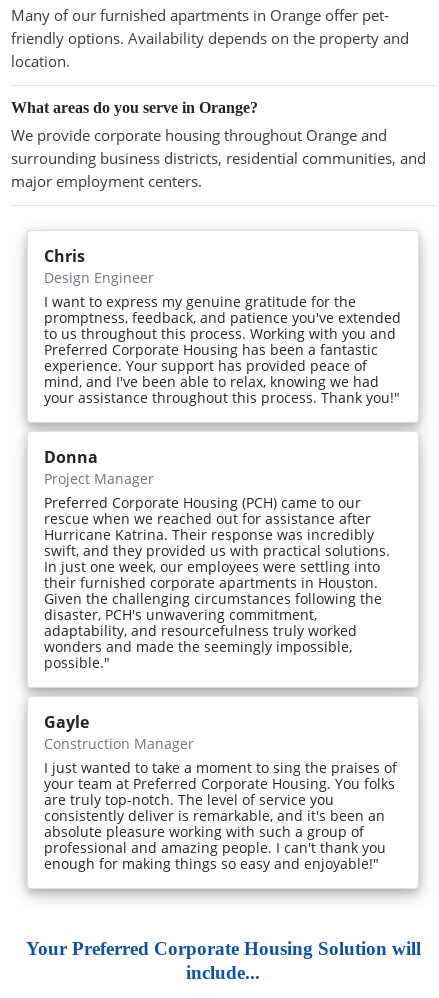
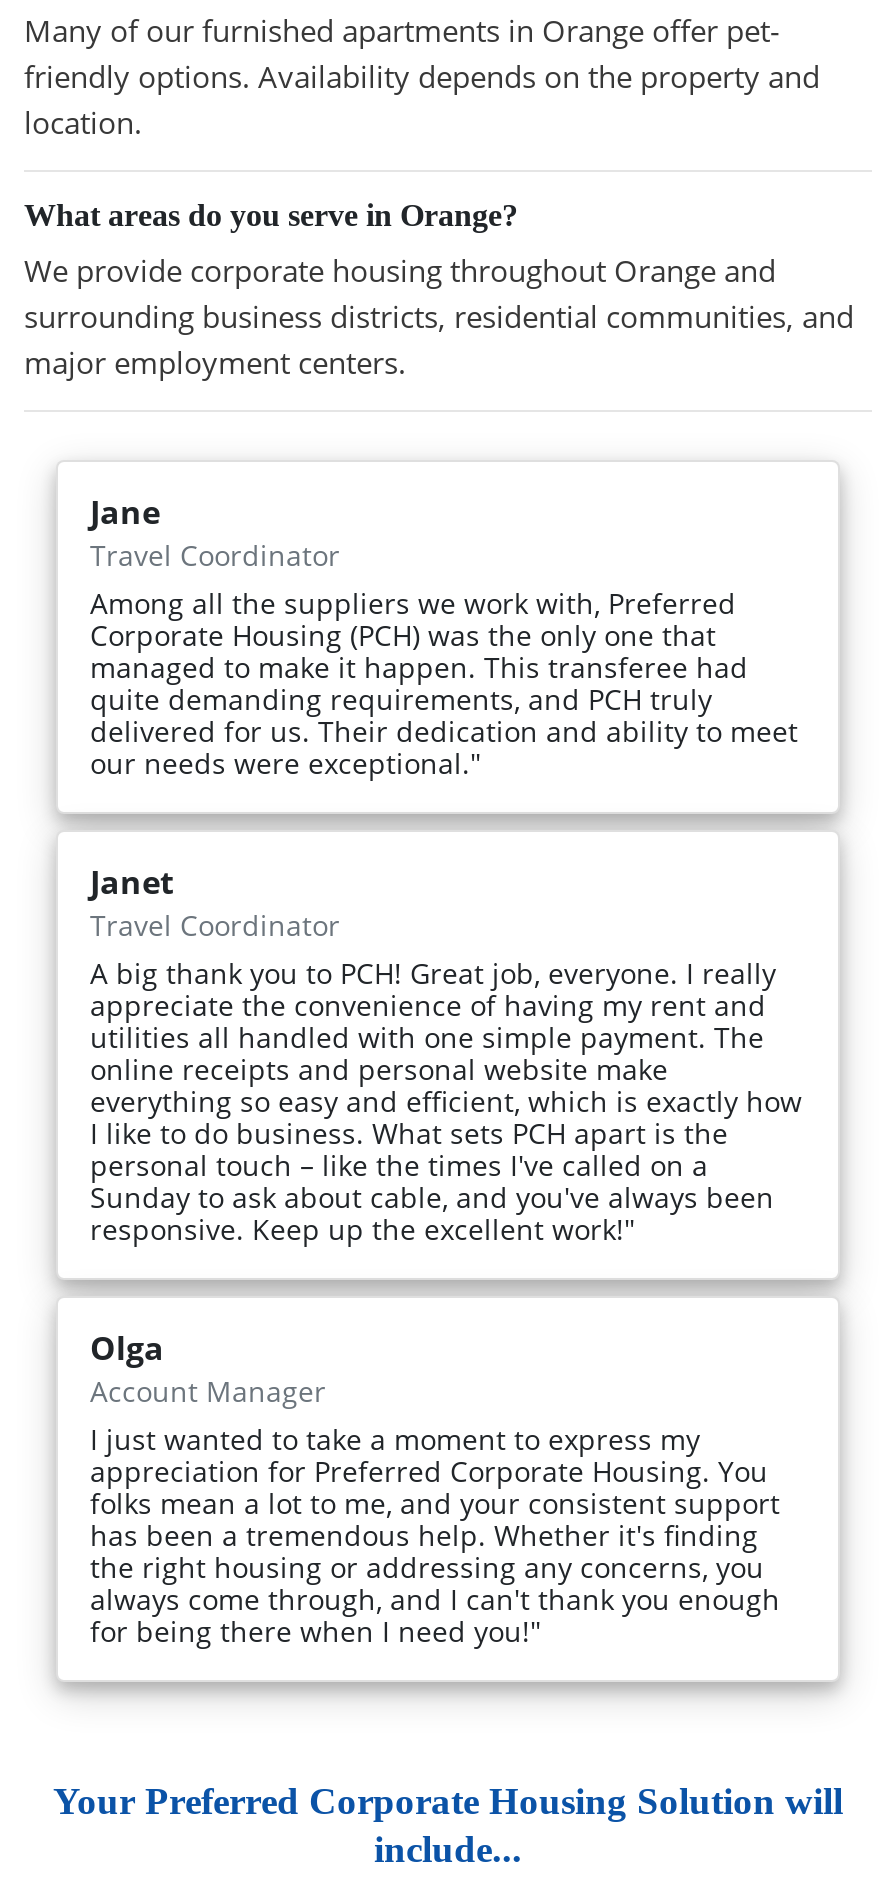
- Chris
- Design Engineer
- I want to express my genuine gratitude for the
- promptness, feedback, and patience you've extended
- to us throughout this process. Working with you and
- Preferred Corporate Housing has been a fantastic
- experience. Your support has provided peace of
- mind, and I've been able to relax, knowing we had
- your assistance throughout this process. Thank you!"
+ Jane
+ Travel Coordinator
+ Among all the suppliers we work with, Preferred
+ Corporate Housing (PCH) was the only one that
+ managed to make it happen. This transferee had
+ quite demanding requirements, and PCH truly
+ delivered for us. Their dedication and ability to meet
+ our needs were exceptional."

- Donna
- Project Manager
- Preferred Corporate Housing (PCH) came to our
- rescue when we reached out for assistance after
- Hurricane Katrina. Their response was incredibly
- swift, and they provided us with practical solutions.
- In just one week, our employees were settling into
- their furnished corporate apartments in Houston.
- Given the challenging circumstances following the
- disaster, PCH's unwavering commitment,
- adaptability, and resourcefulness truly worked
- wonders and made the seemingly impossible,
- possible."
+ Janet
+ Travel Coordinator
+ A big thank you to PCH! Great job, everyone. I really
+ appreciate the convenience of having my rent and
+ utilities all handled with one simple payment. The
+ online receipts and personal website make
+ everything so easy and efficient, which is exactly how
+ I like to do business. What sets PCH apart is the
+ personal touch – like the times I've called on a
+ Sunday to ask about cable, and you've always been
+ responsive. Keep up the excellent work!"

- Gayle
- Construction Manager
- I just wanted to take a moment to sing the praises of
- your team at Preferred Corporate Housing. You folks
- are truly top-notch. The level of service you
- consistently deliver is remarkable, and it's been an
- absolute pleasure working with such a group of
- professional and amazing people. I can't thank you
- enough for making things so easy and enjoyable!"
+ Olga
+ Account Manager
+ I just wanted to take a moment to express my
+ appreciation for Preferred Corporate Housing. You
+ folks mean a lot to me, and your consistent support
+ has been a tremendous help. Whether it's finding
+ the right housing or addressing any concerns, you
+ always come through, and I can't thank you enough
+ for being there when I need you!"
